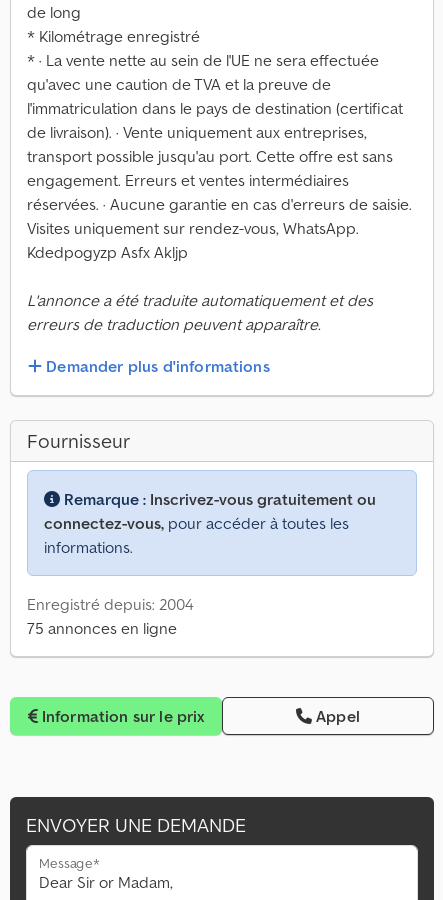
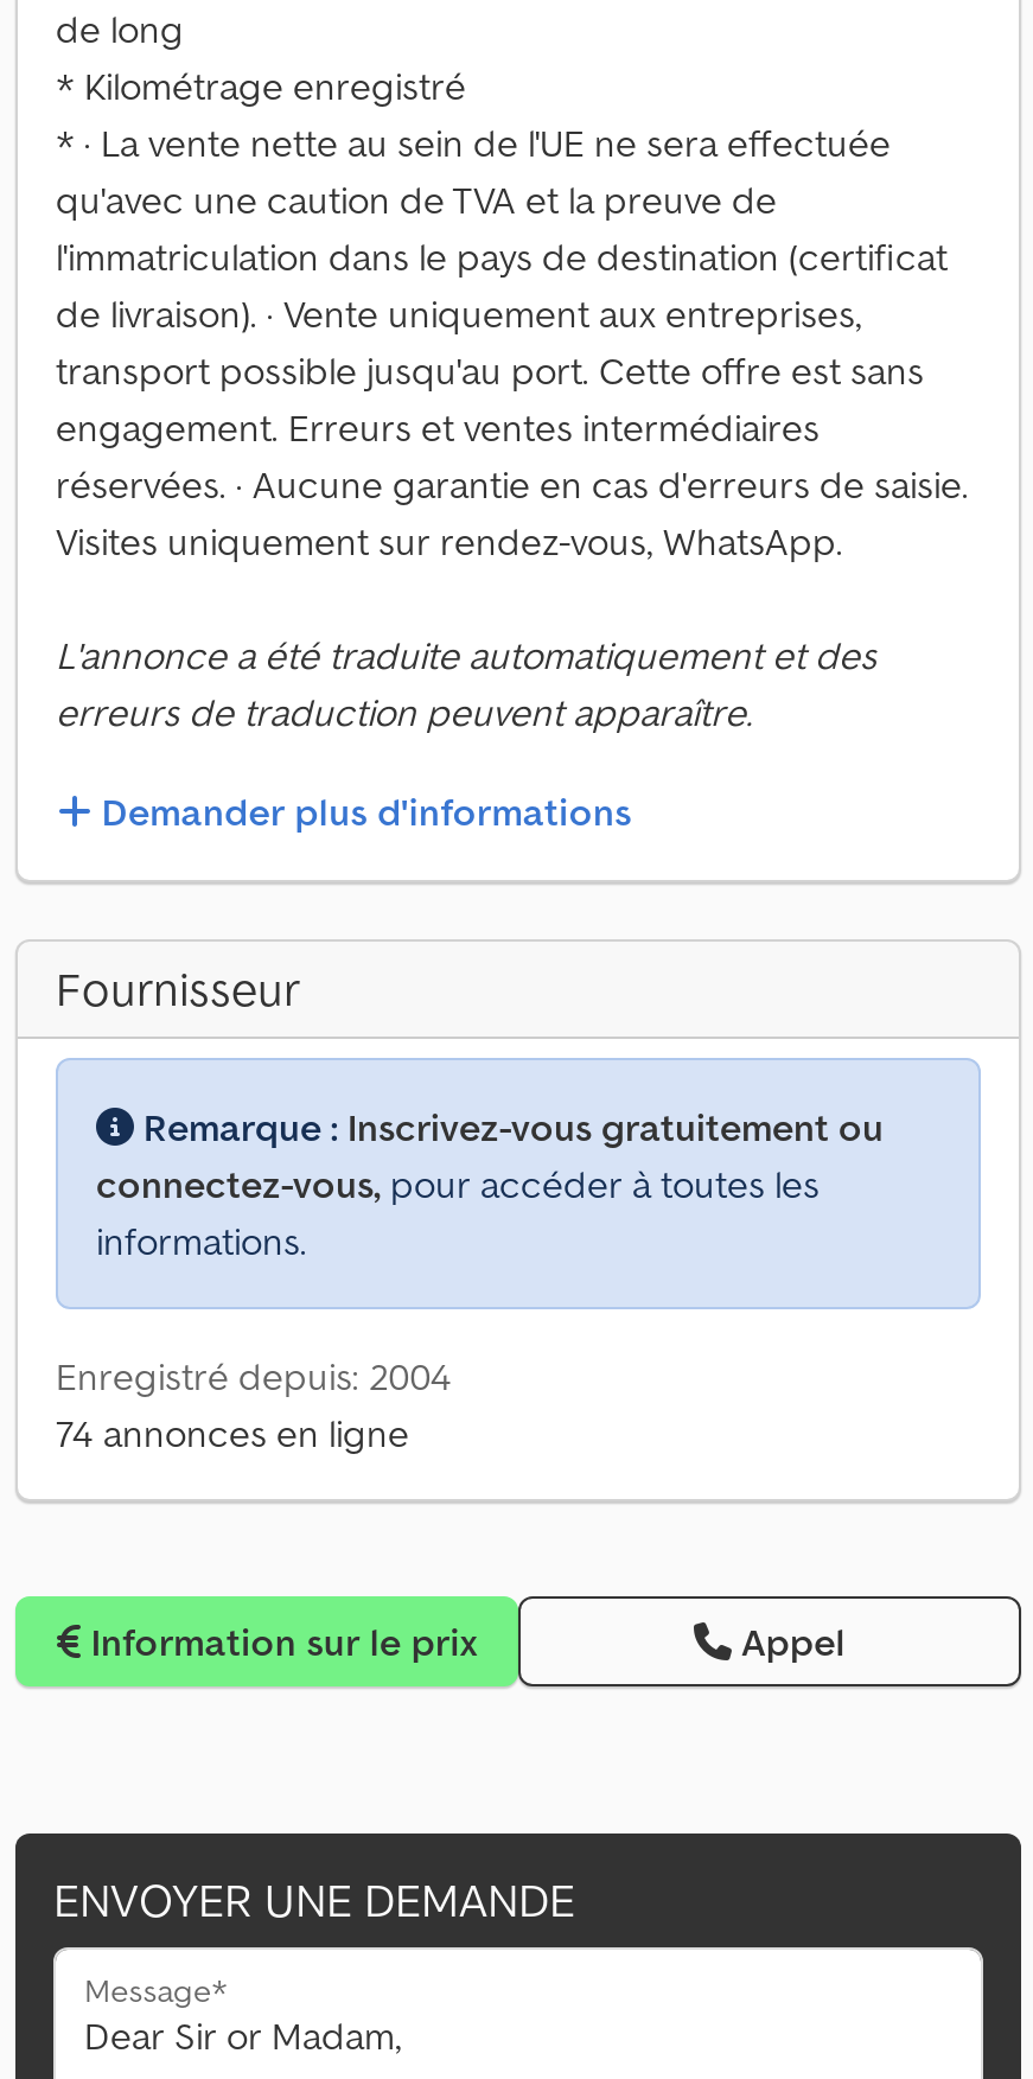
- Kdedpogyzp Asfx Akljp

- 75 annonces en ligne
+ 74 annonces en ligne
